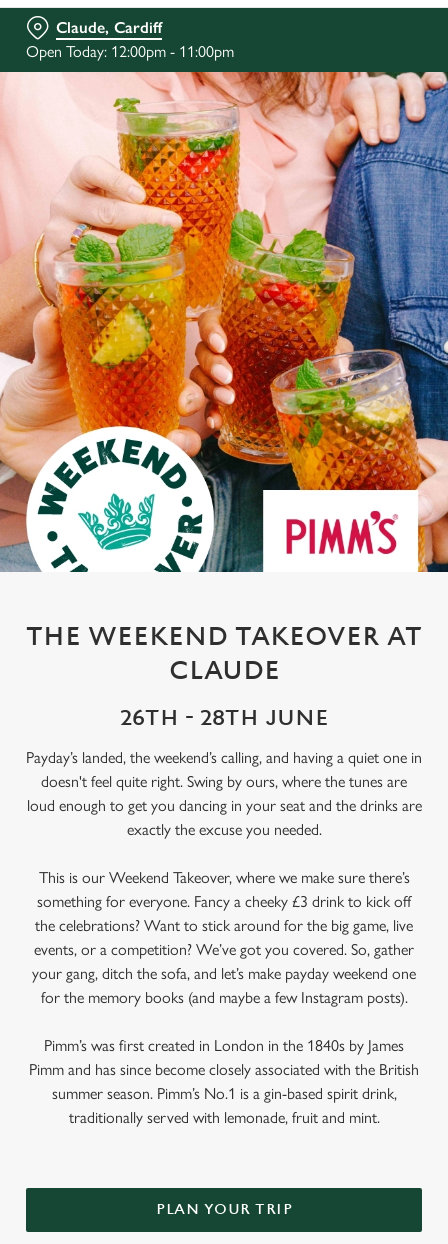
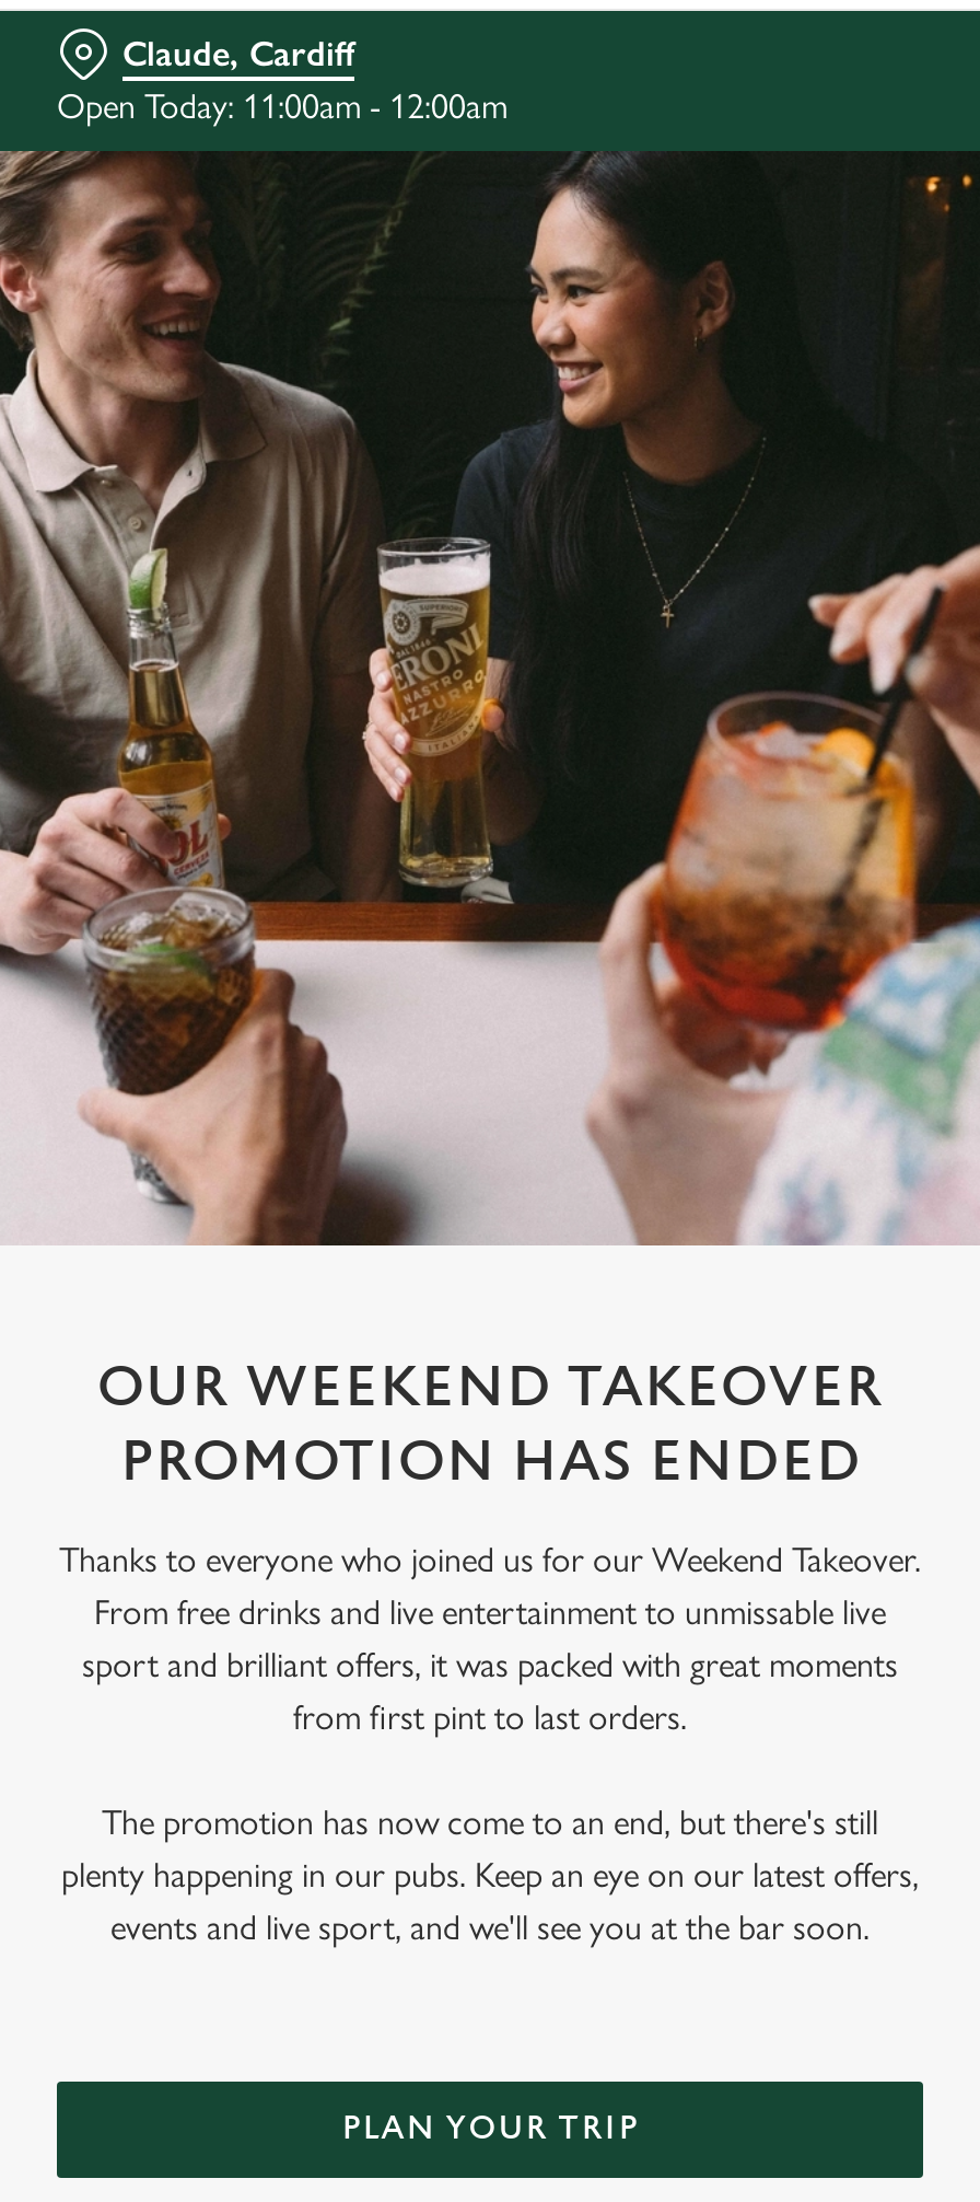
- Open Today: 12:00pm - 11:00pm
+ Open Today: 11:00am - 12:00am

- [image]
+ [image]

- THE WEEKEND TAKEOVER AT
- CLAUDE
- 26TH - 28TH JUNE
- Payday’s landed, the weekend’s calling, and having a quiet one in
- doesn't feel quite right. Swing by ours, where the tunes are
- loud enough to get you dancing in your seat and the drinks are
- exactly the excuse you needed.
- This is our Weekend Takeover, where we make sure there’s
- something for everyone. Fancy a cheeky £3 drink to kick off
- the celebrations? Want to stick around for the big game, live
- events, or a competition? We’ve got you covered. So, gather
- your gang, ditch the sofa, and let’s make payday weekend one
- for the memory books (and maybe a few Instagram posts).
- Pimm’s was first created in London in the 1840s by James
- Pimm and has since become closely associated with the British
- summer season. Pimm’s No.1 is a gin-based spirit drink,
- traditionally served with lemonade, fruit and mint.
+ OUR WEEKEND TAKEOVER
+ PROMOTION HAS ENDED
+ Thanks to everyone who joined us for our Weekend Takeover.
+ From free drinks and live entertainment to unmissable live
+ sport and brilliant offers, it was packed with great moments
+ from first pint to last orders.
+ The promotion has now come to an end, but there's still
+ plenty happening in our pubs. Keep an eye on our latest offers,
+ events and live sport, and we'll see you at the bar soon.
